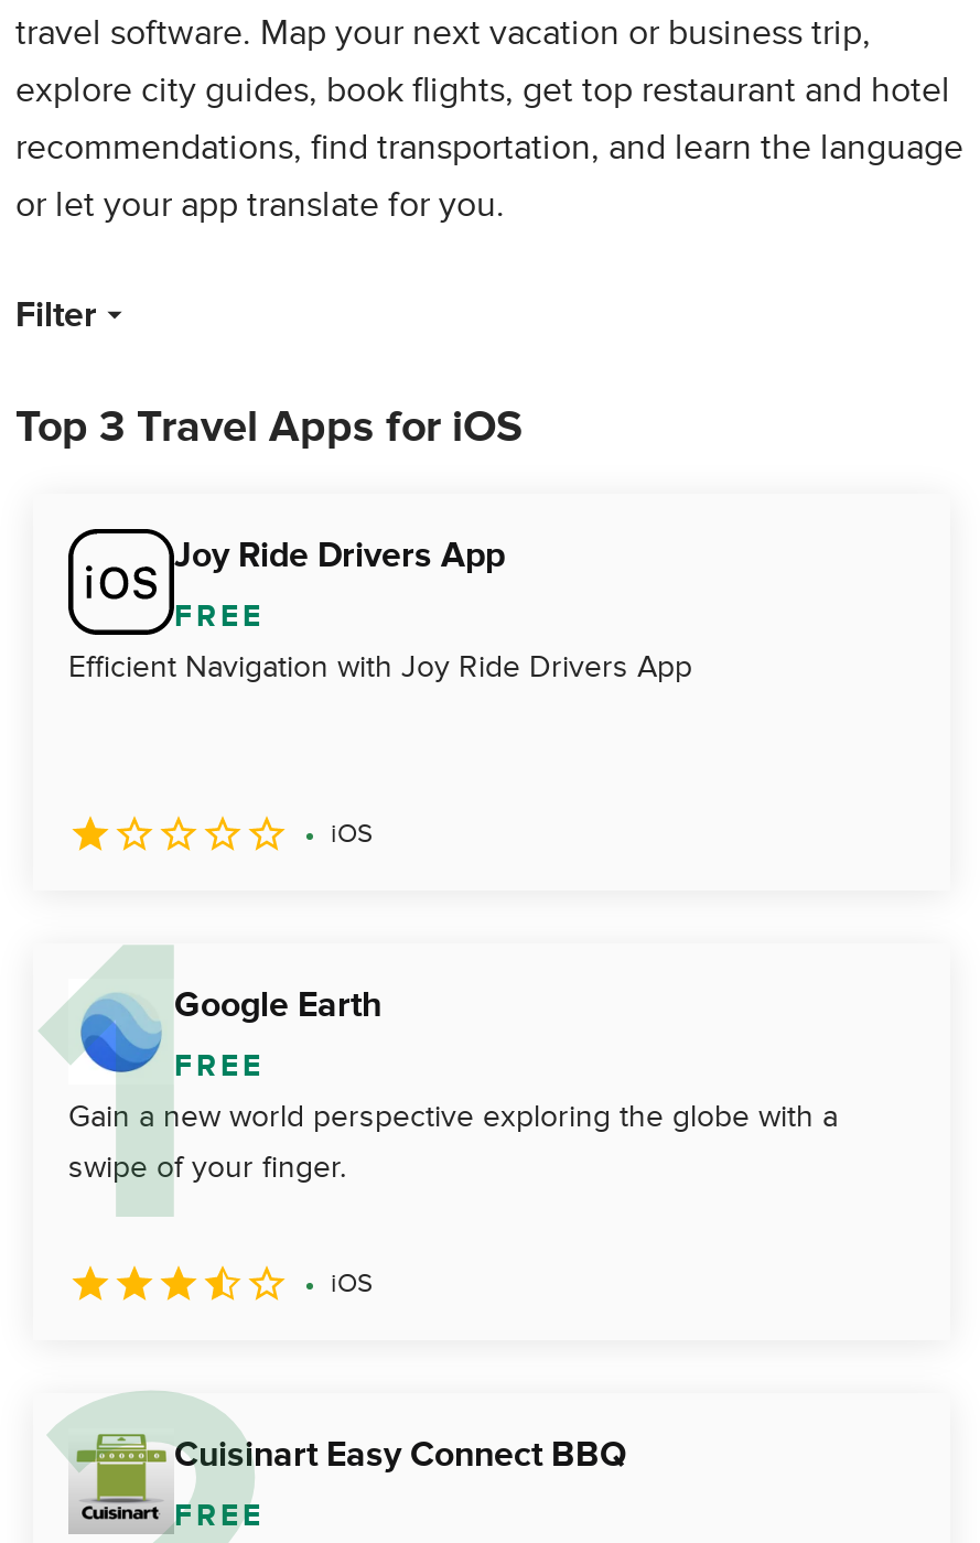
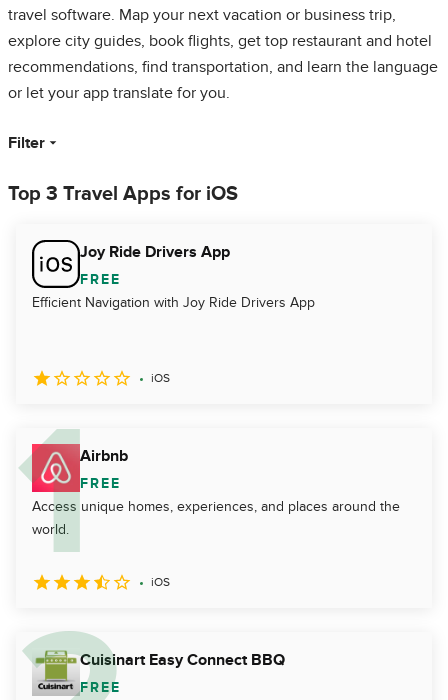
- [image]
- Google Earth
+ [image]
+ Airbnb

- Gain a new world perspective exploring the globe with a
- swipe of your finger.
+ Access unique homes, experiences, and places around the
+ world.
